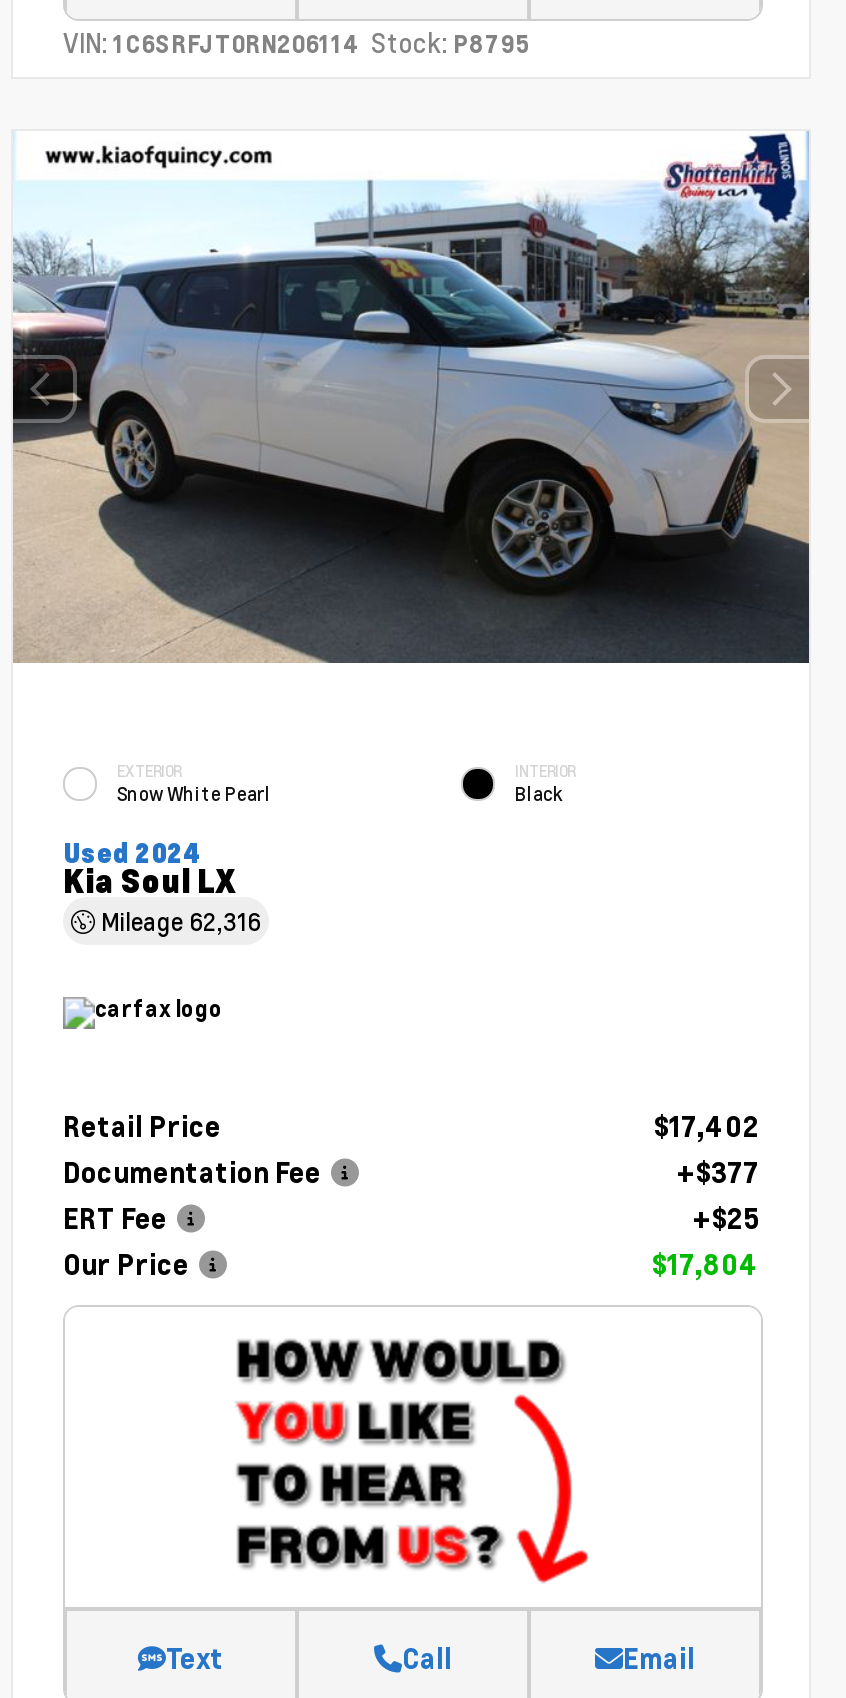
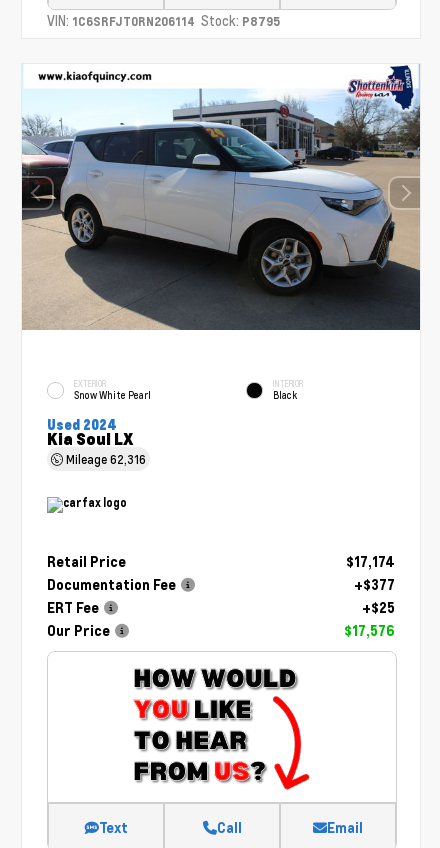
- $17,402
+ $17,174

- $17,804
+ $17,576
